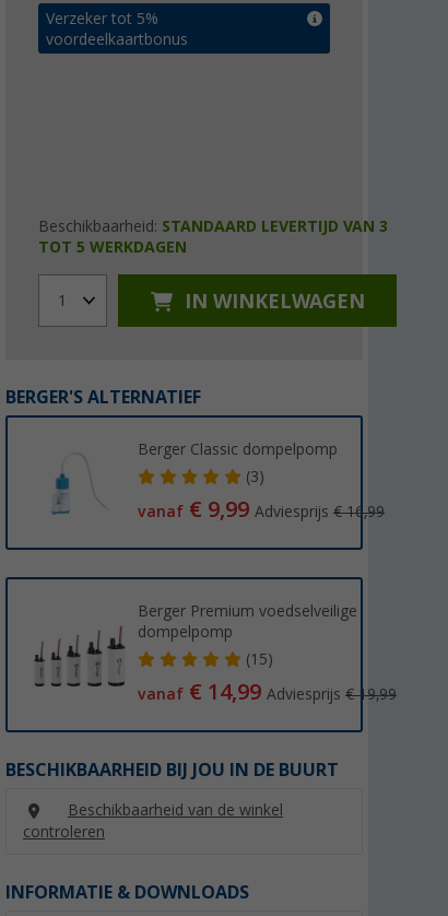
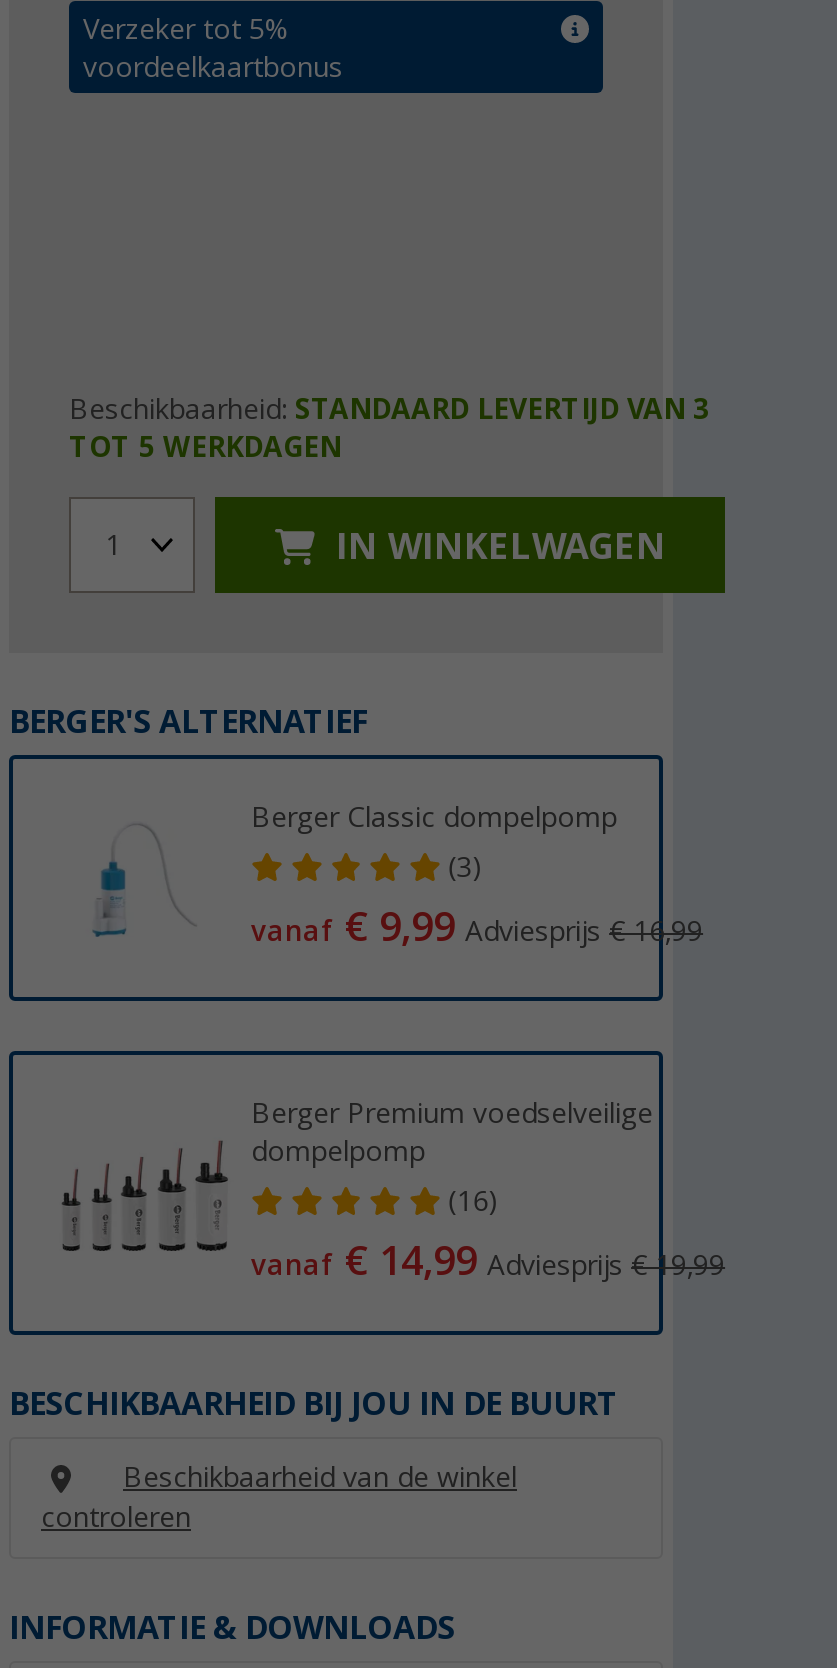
- (15)
+ (16)
